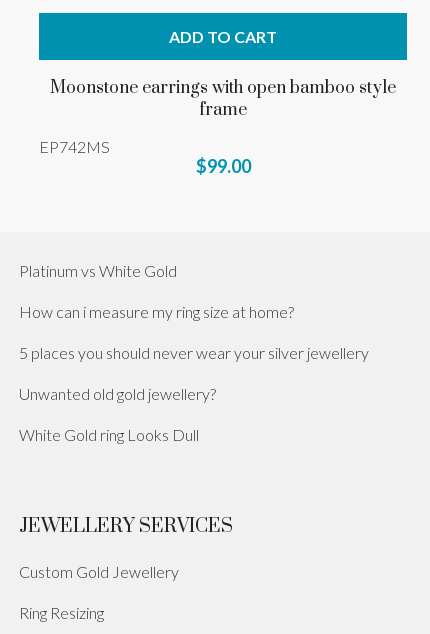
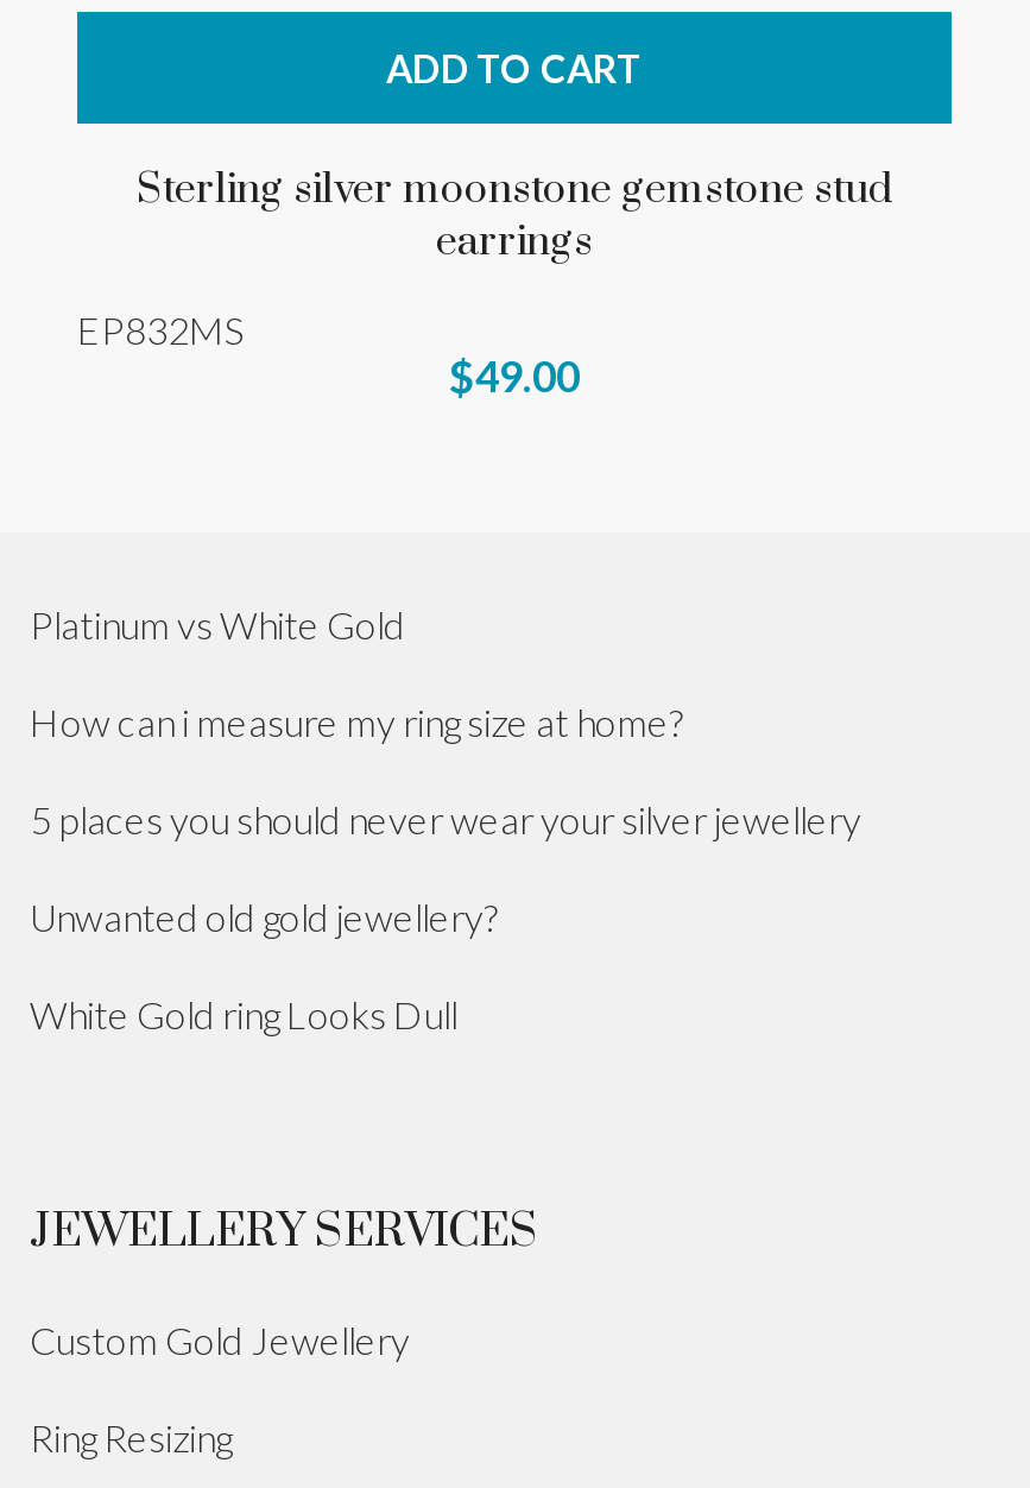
- Moonstone earrings with open bamboo style
- frame
+ Sterling silver moonstone gemstone stud
+ earrings

- EP742MS
- $99.00
+ EP832MS
+ $49.00
